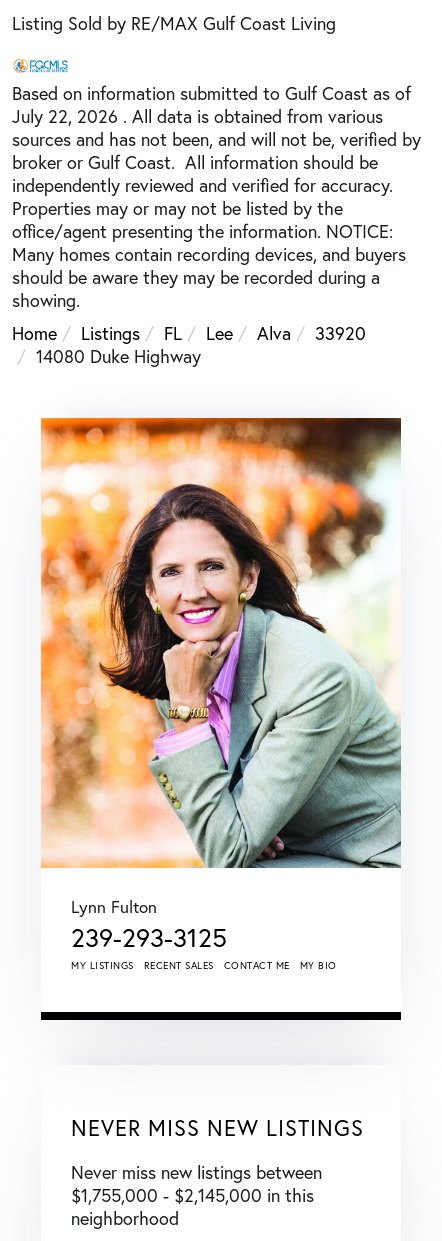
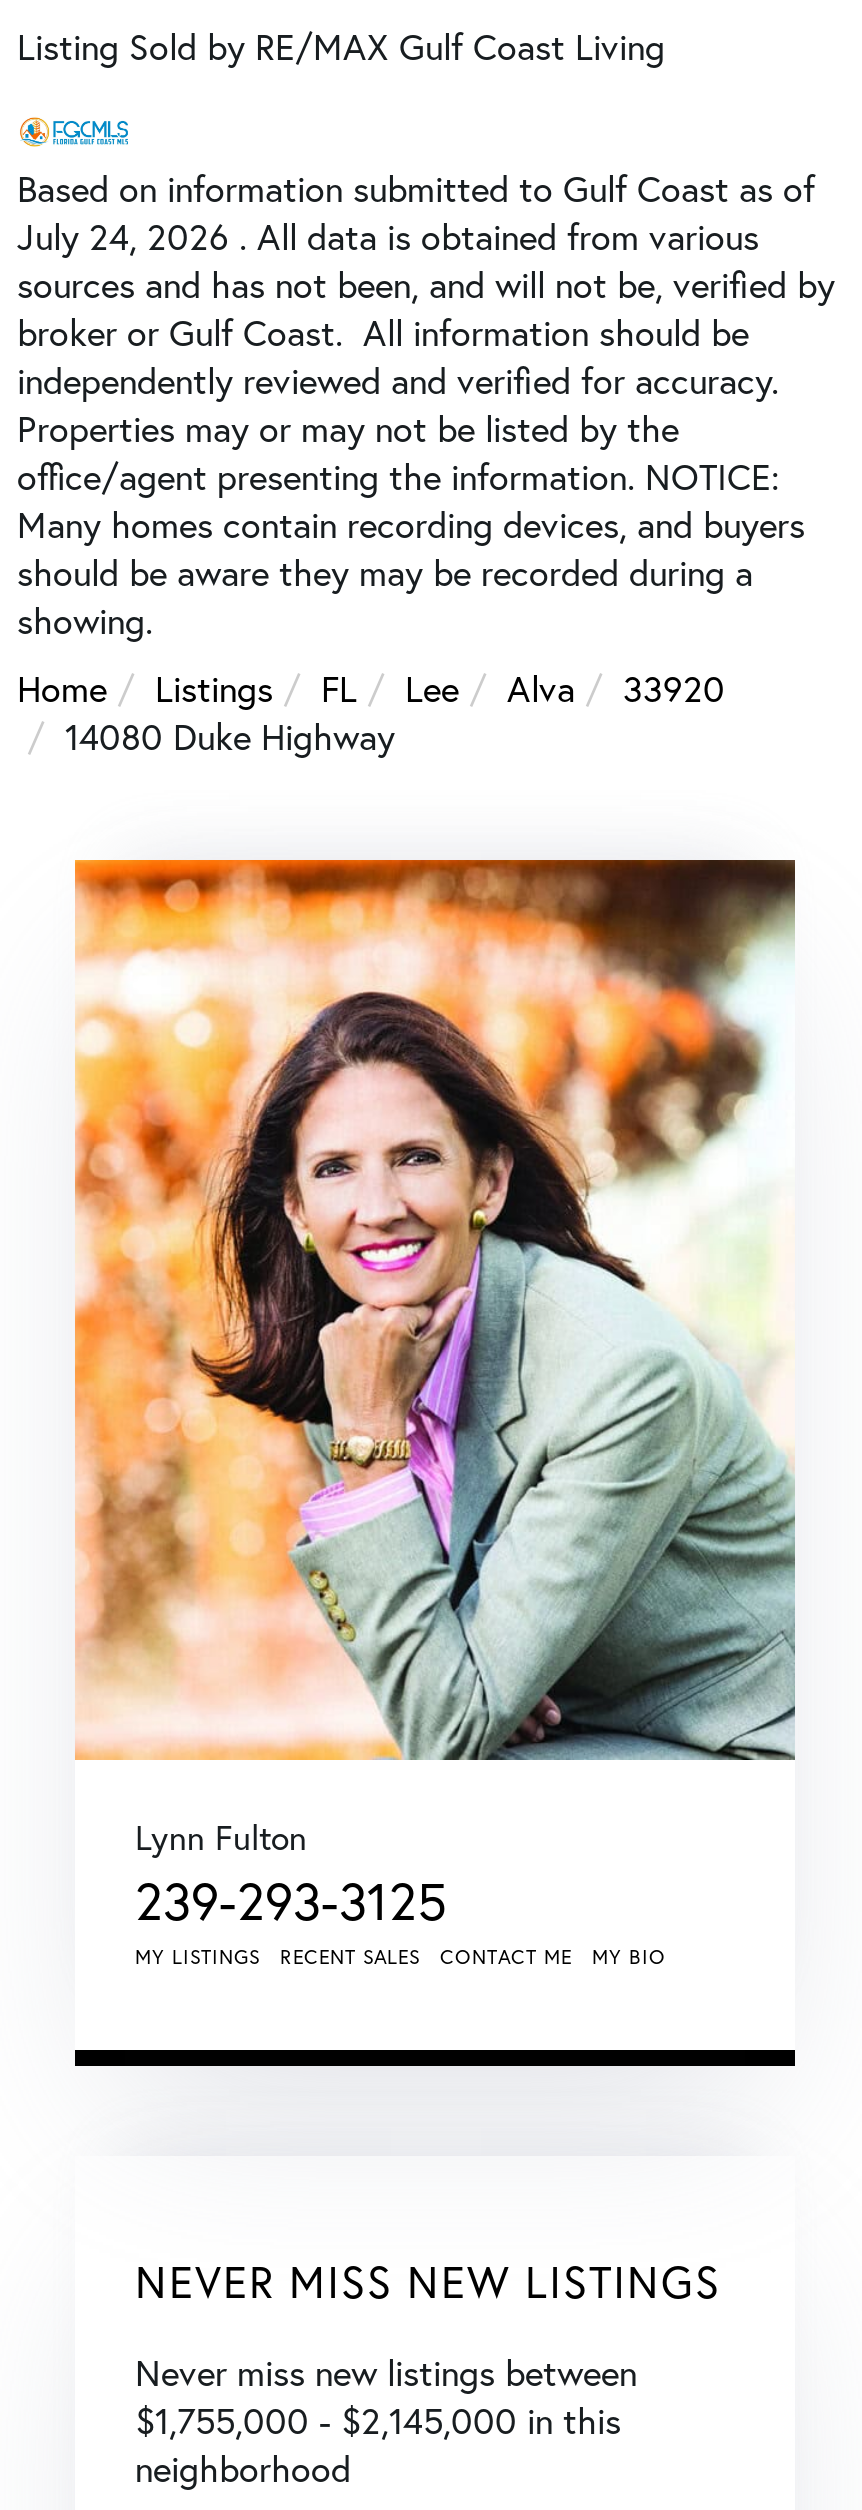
- July 22, 2026 . All data is obtained from various
+ July 24, 2026 . All data is obtained from various
